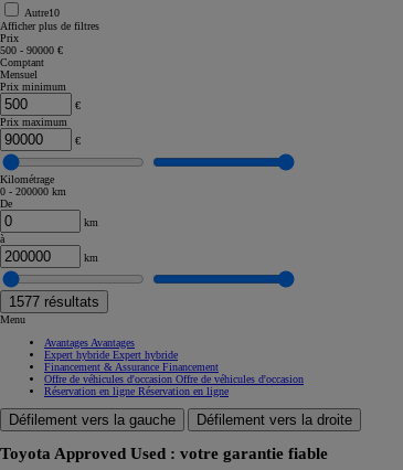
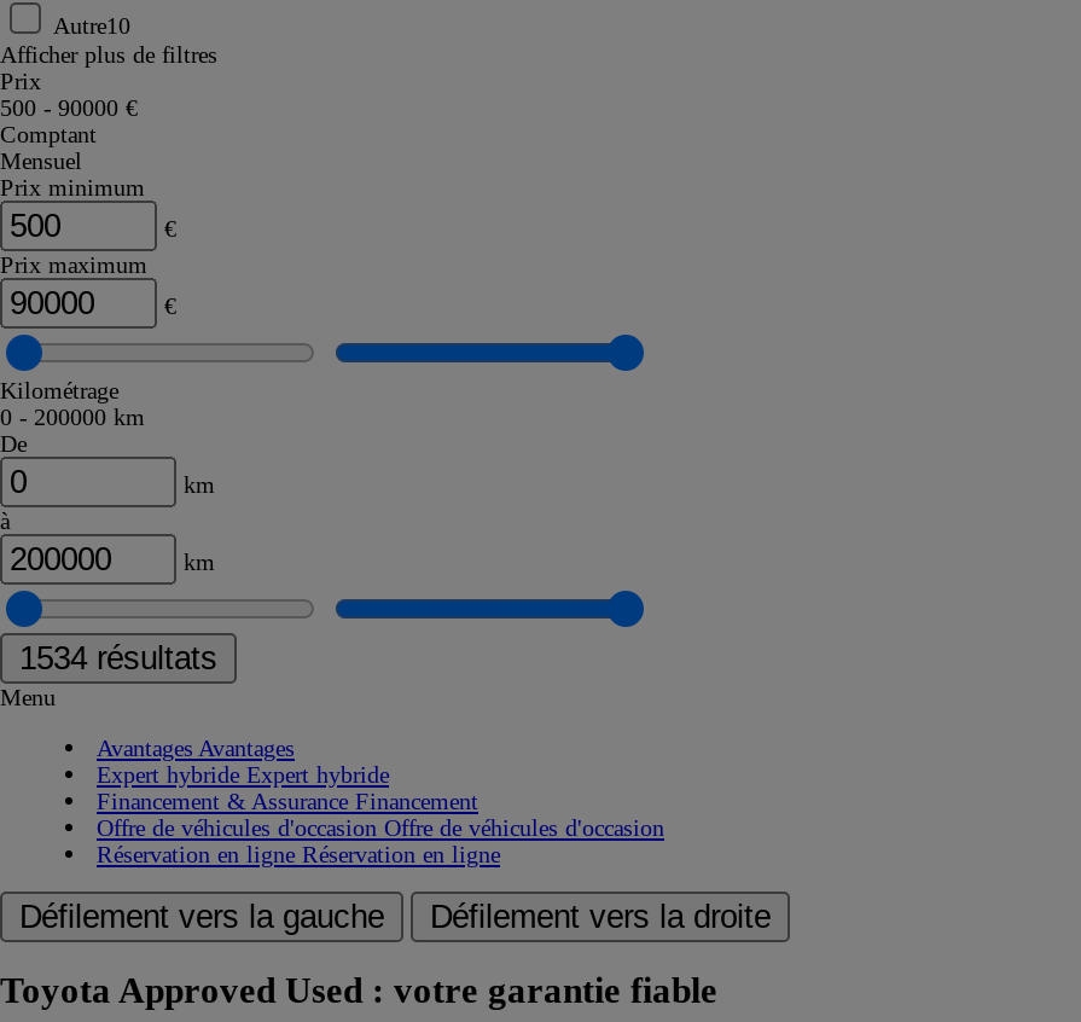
- 1577 résultats
+ 1534 résultats
